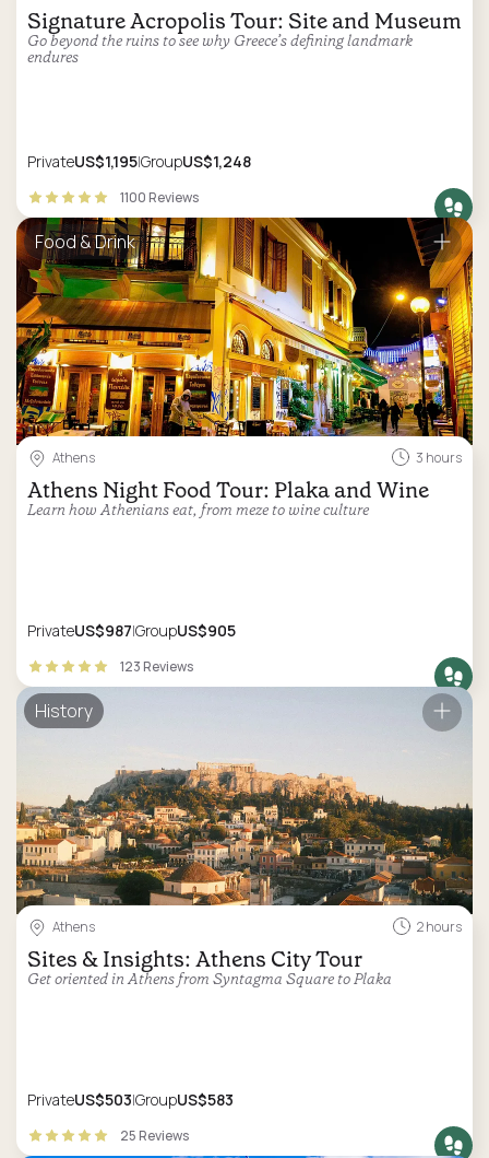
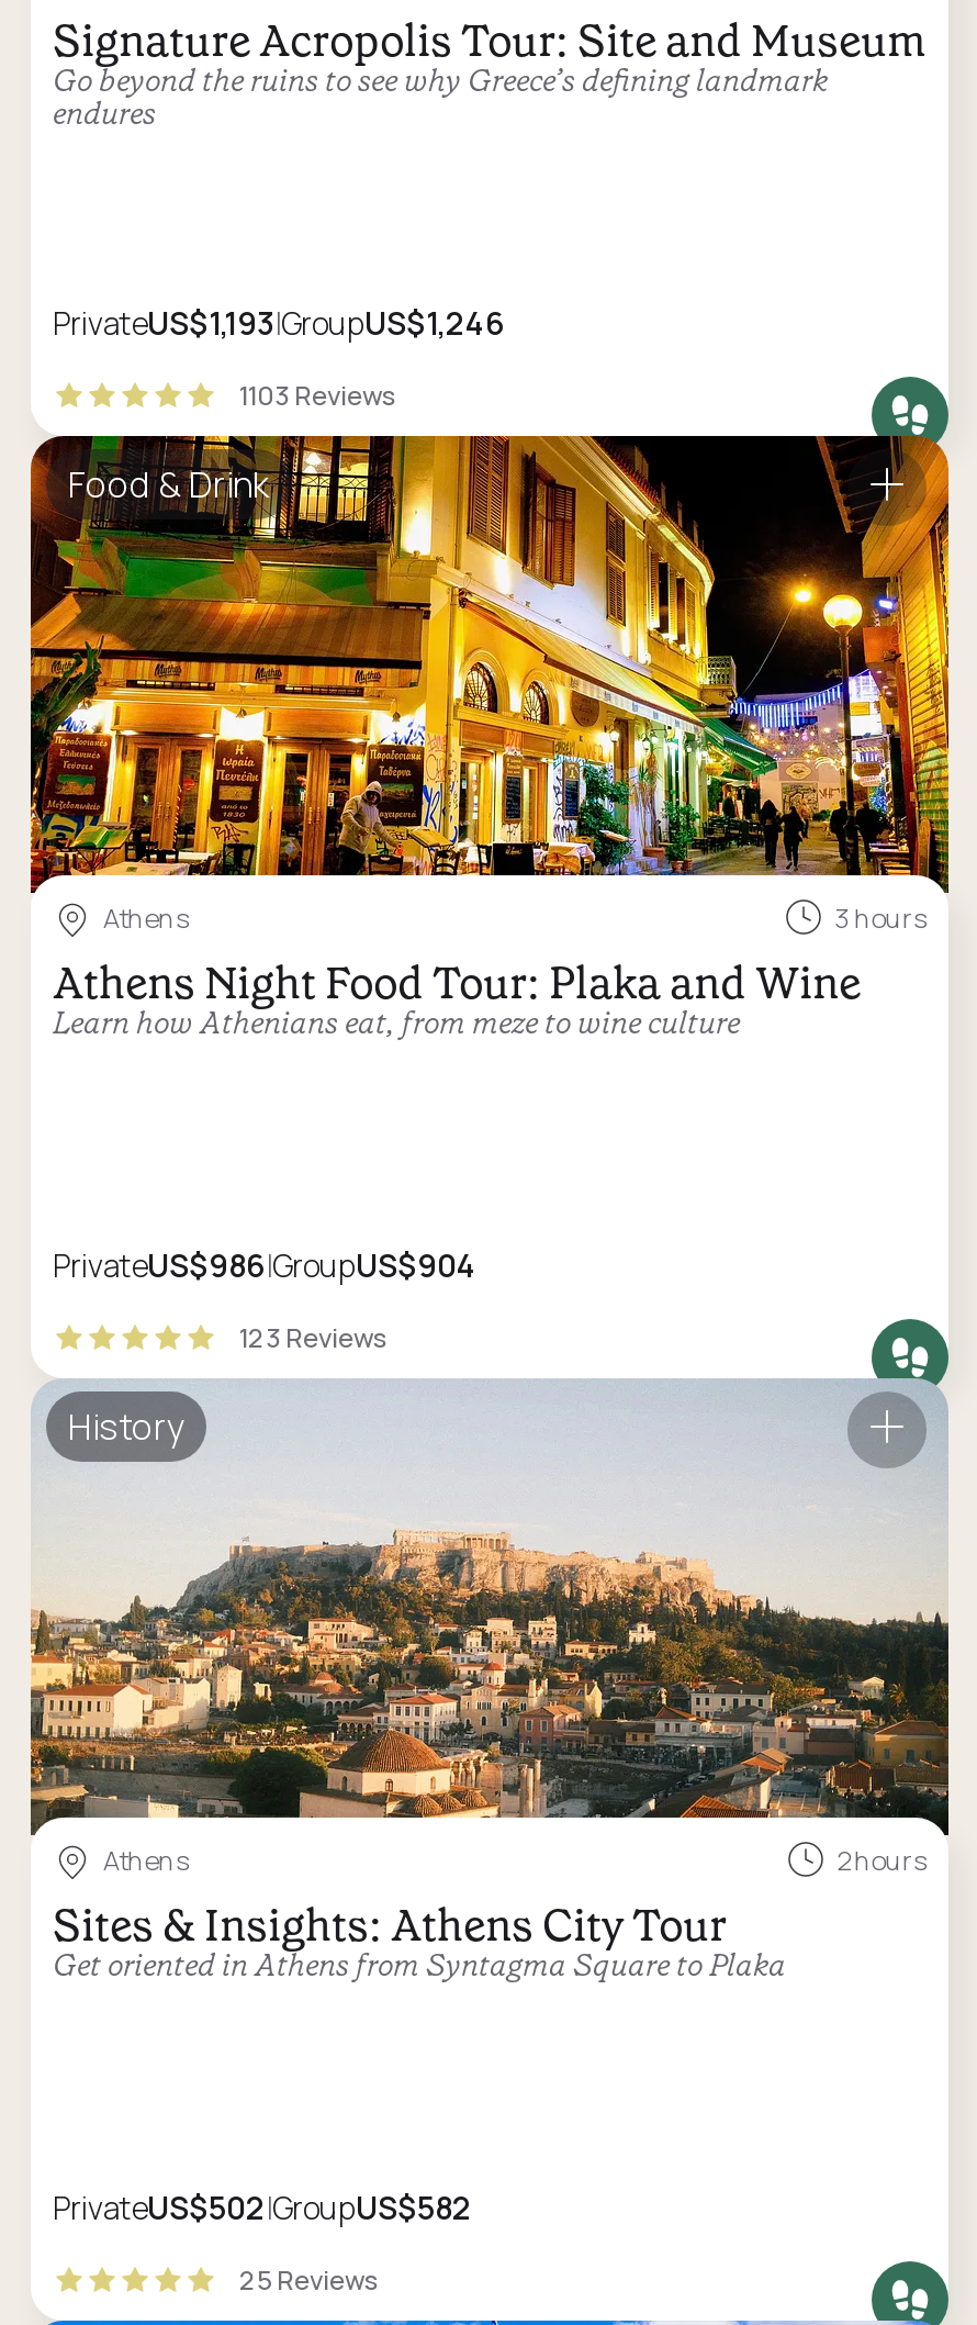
- PrivateUS$1,195 GroupUS$1,248
+ PrivateUS$1,193 GroupUS$1,246

- 1100 Reviews
+ 1103 Reviews

- PrivateUS$987 GroupUS$905
+ PrivateUS$986 GroupUS$904

- PrivateUS$503 GroupUS$583
+ PrivateUS$502 GroupUS$582
